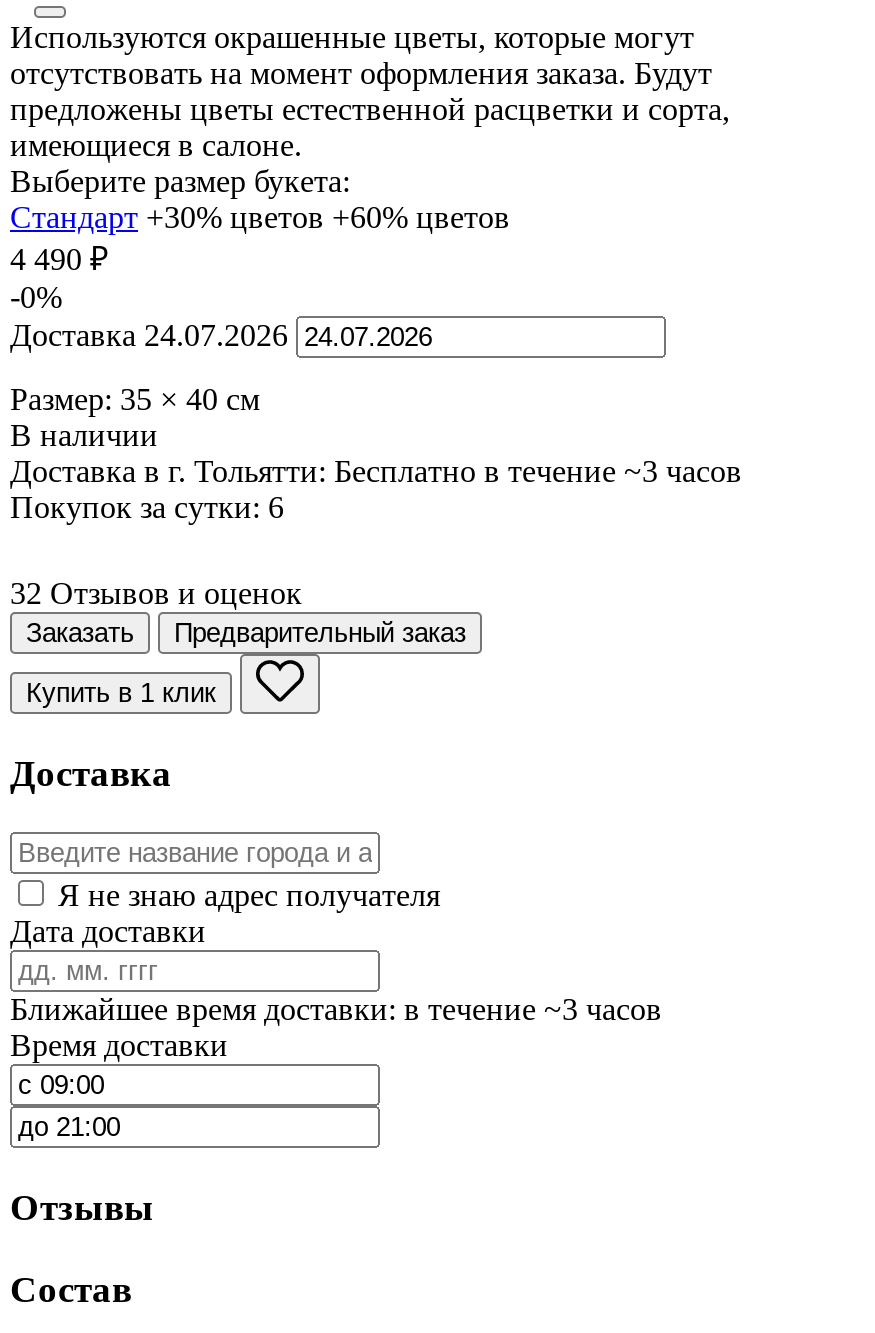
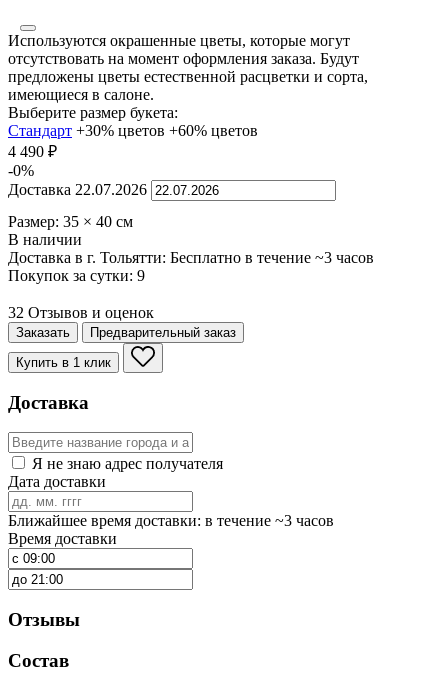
- Доставка 24.07.2026
+ Доставка 22.07.2026

- Покупок за сутки: 6
+ Покупок за сутки: 9
